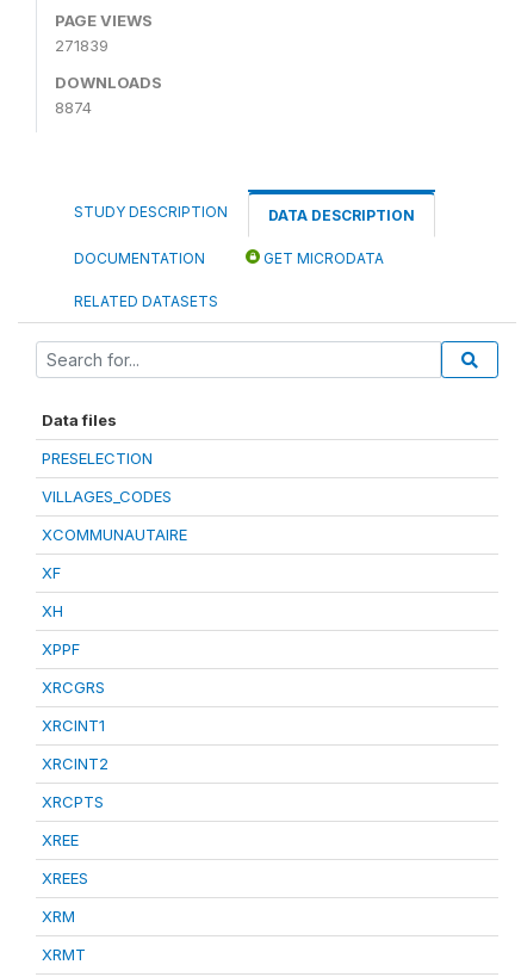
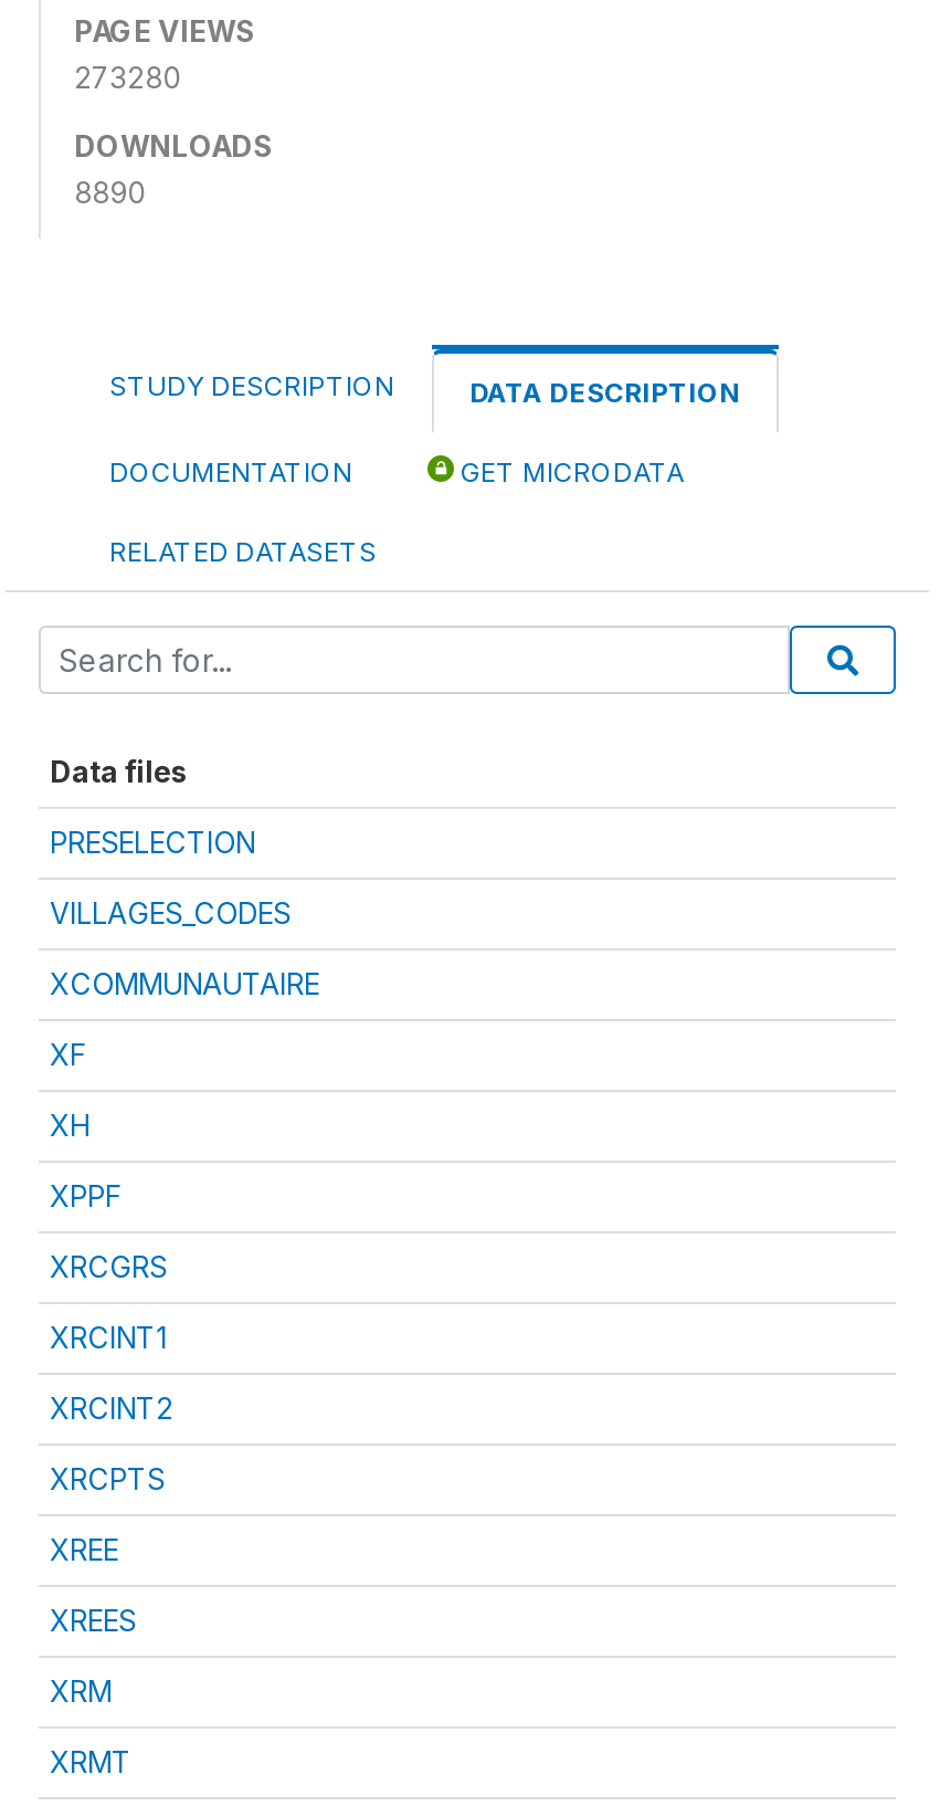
- 271839
+ 273280

- 8874
+ 8890
